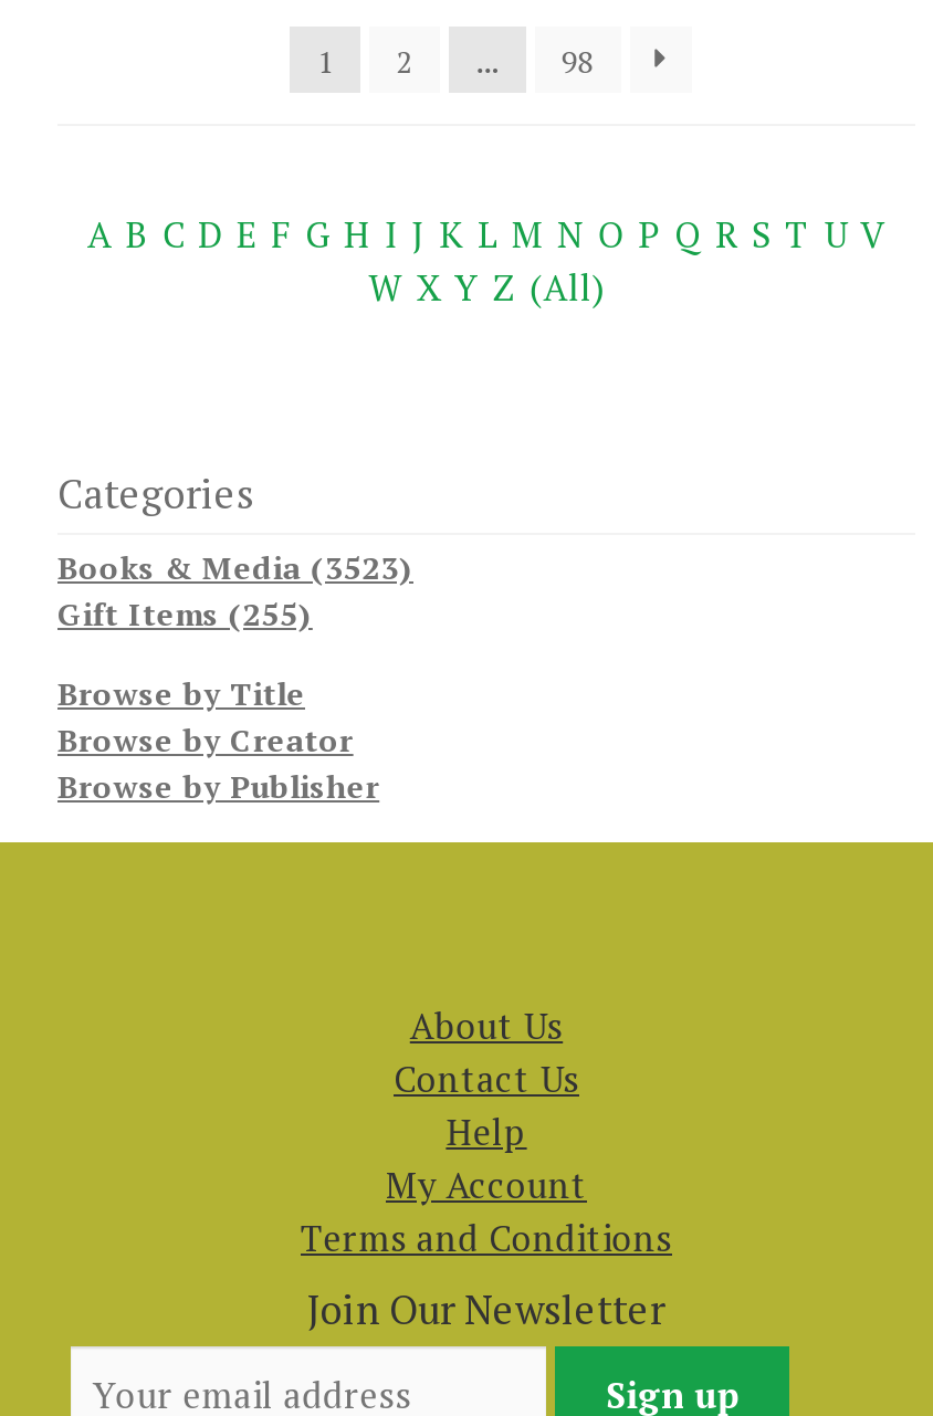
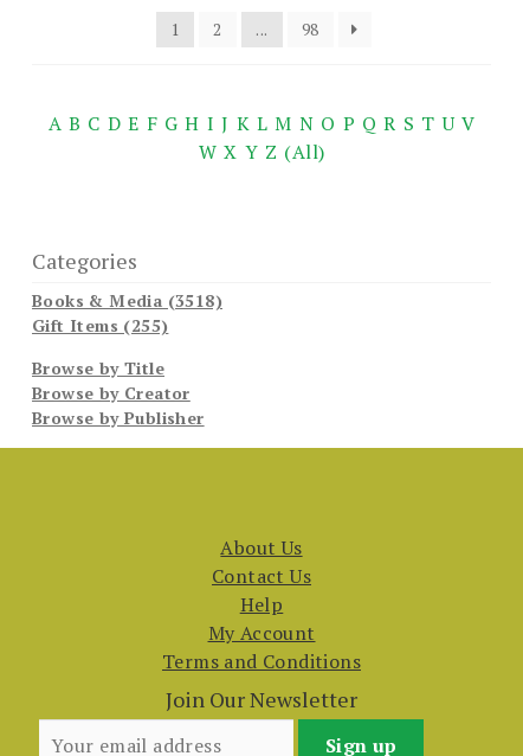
- Books & Media (3523)
+ Books & Media (3518)
